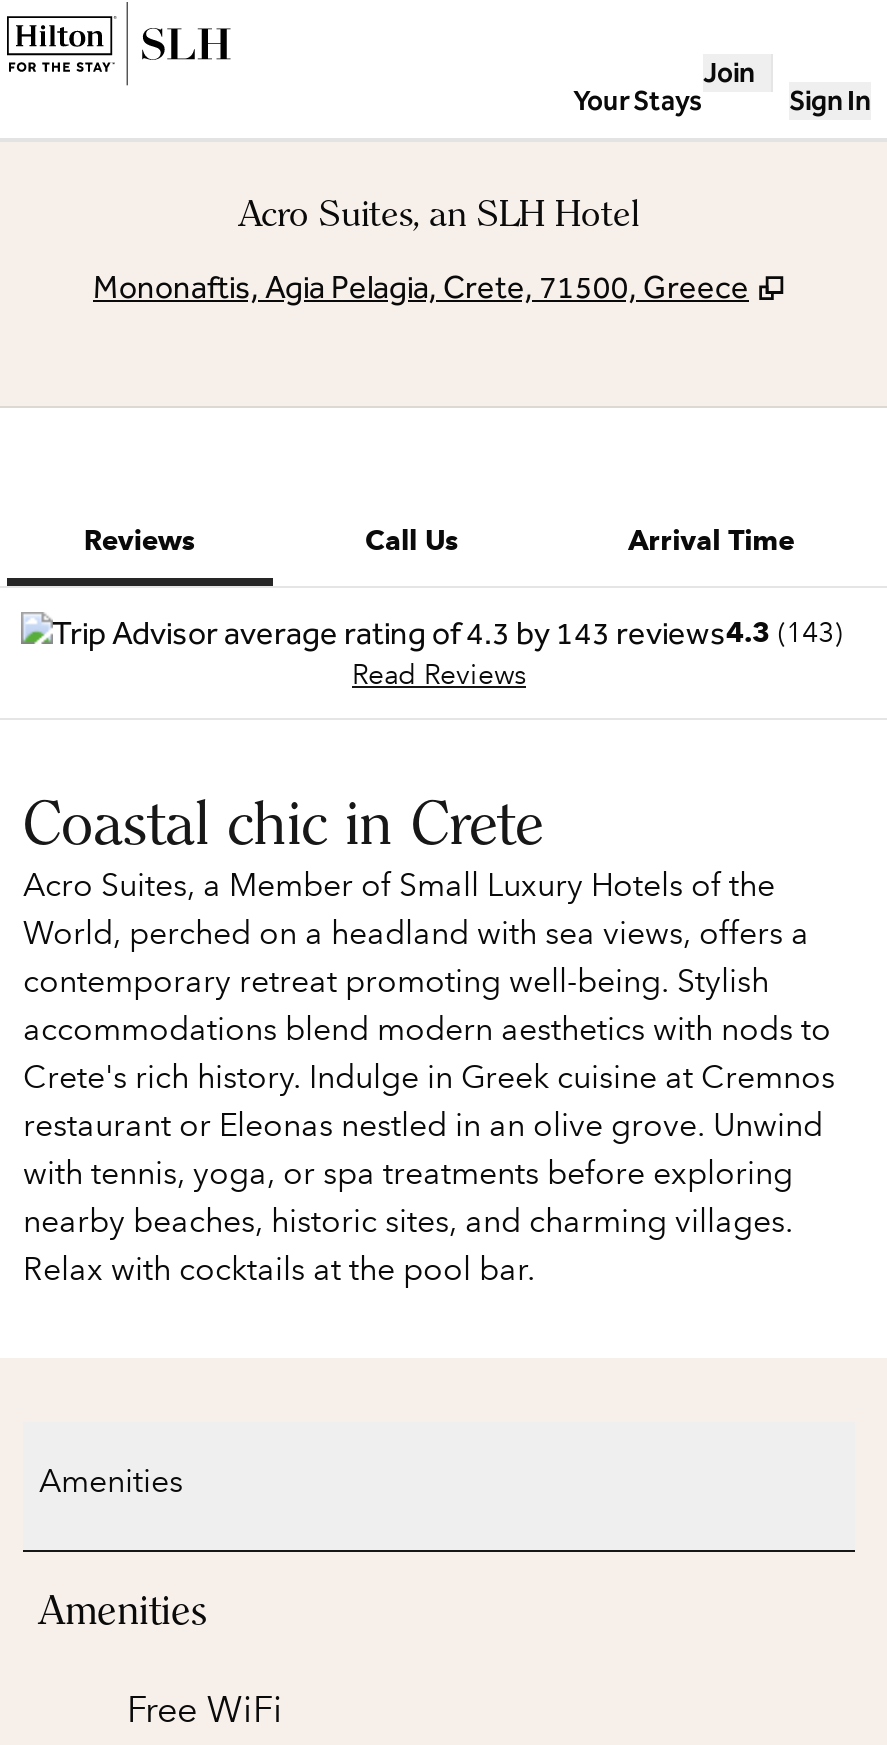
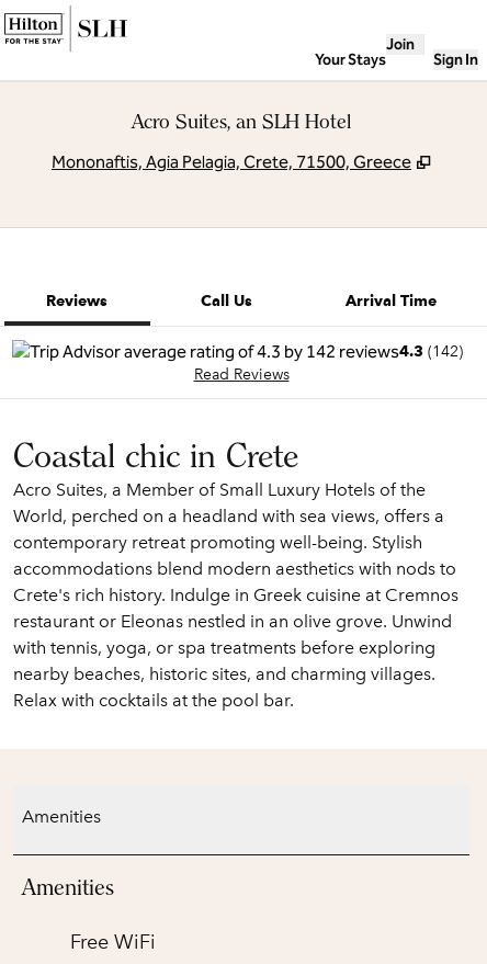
- 4.3 (143)
+ 4.3 (142)
